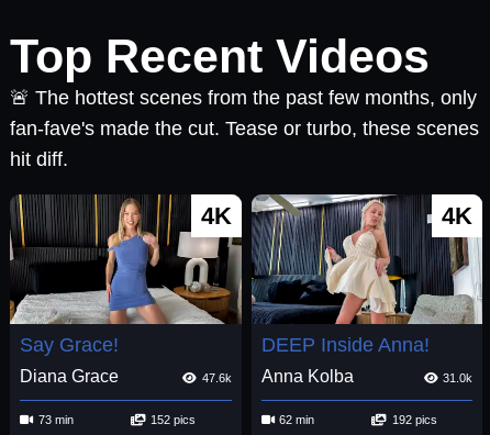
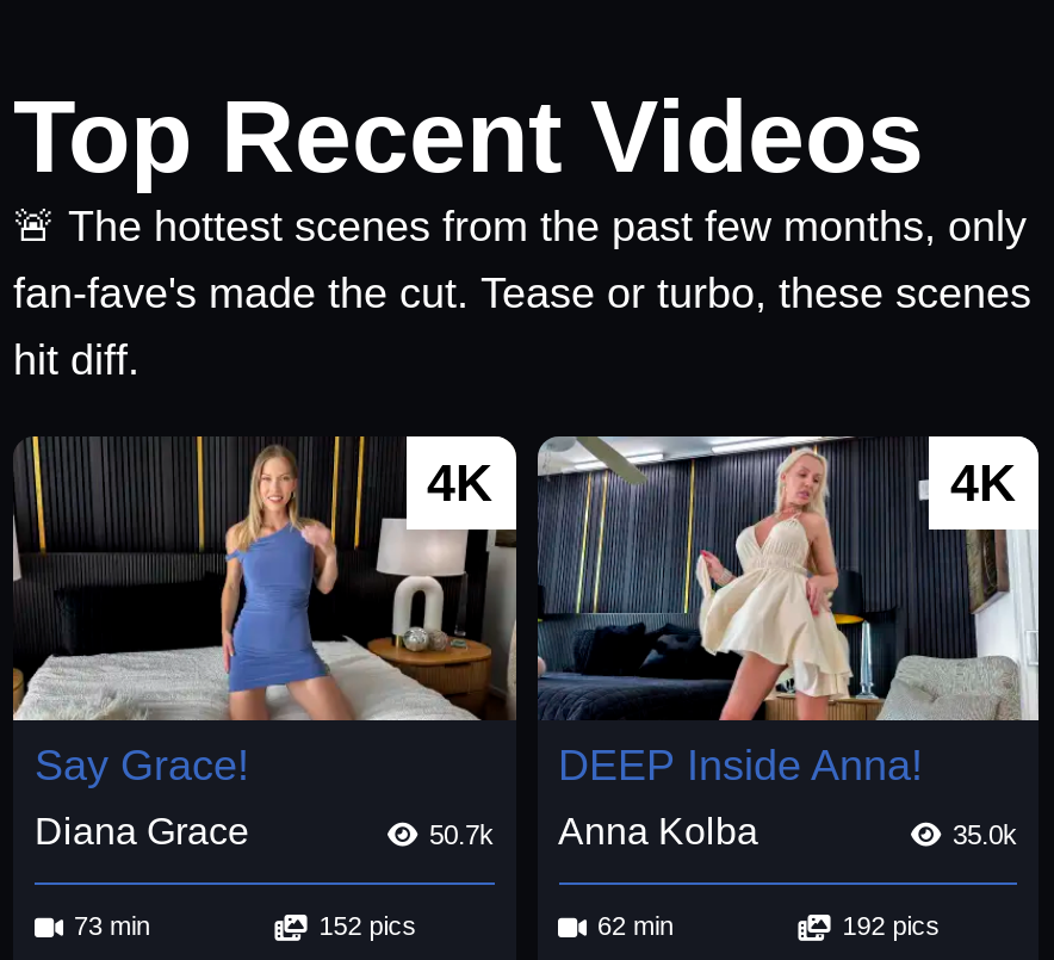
- 47.6k
+ 50.7k

- 31.0k
+ 35.0k
